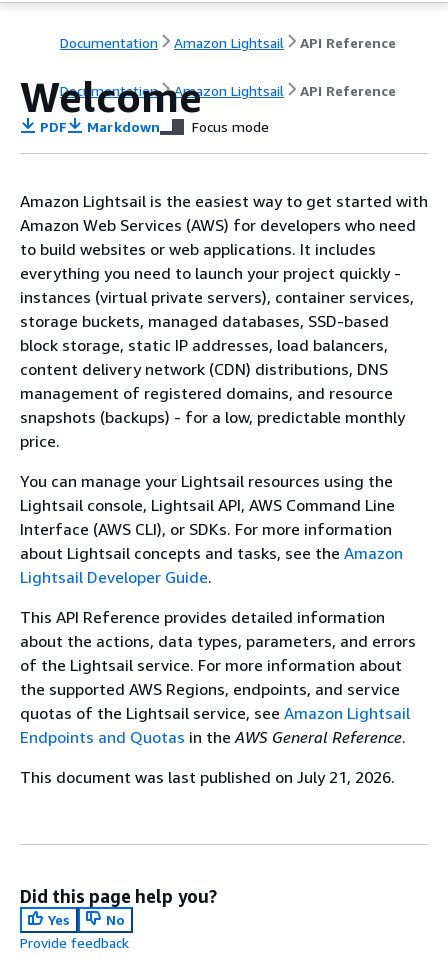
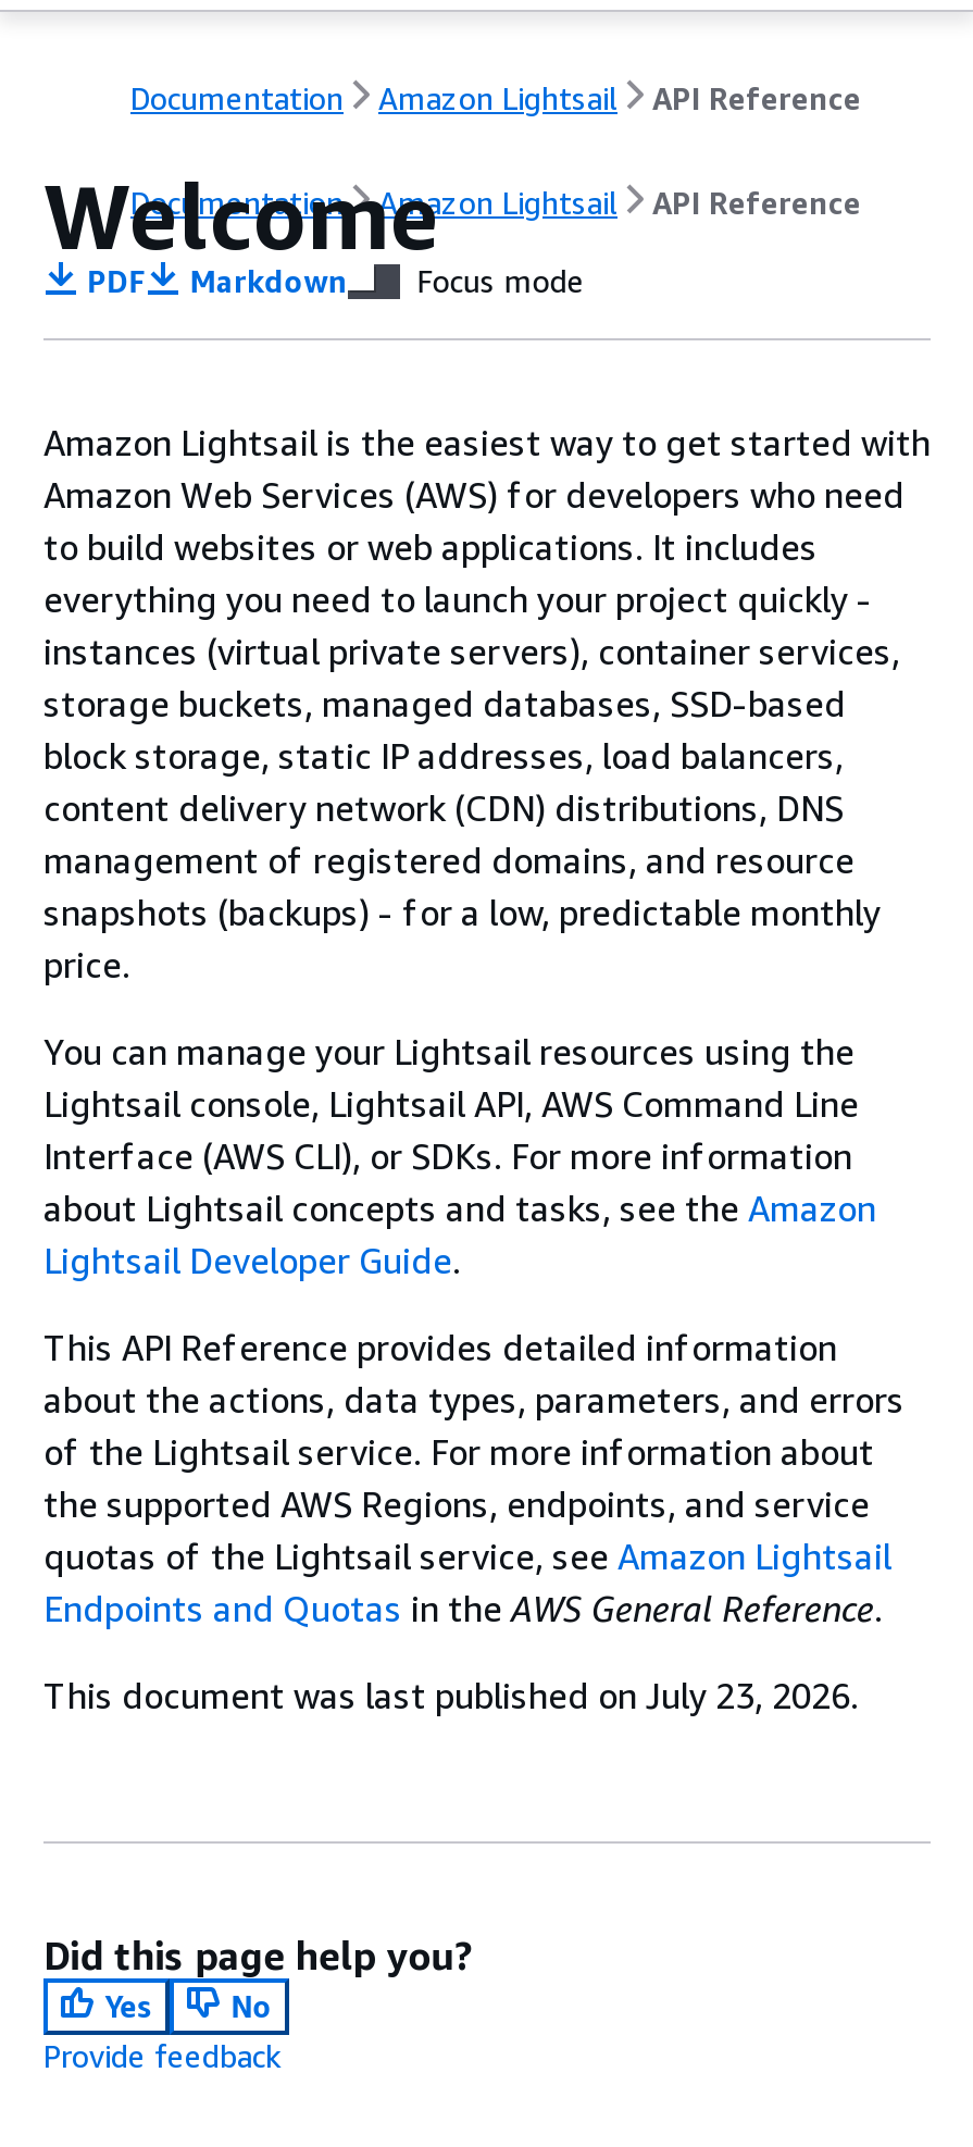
- This document was last published on July 21, 2026.
+ This document was last published on July 23, 2026.
